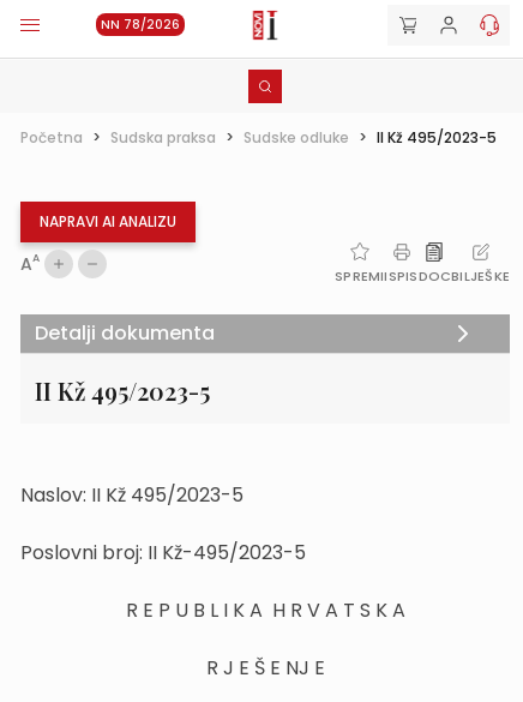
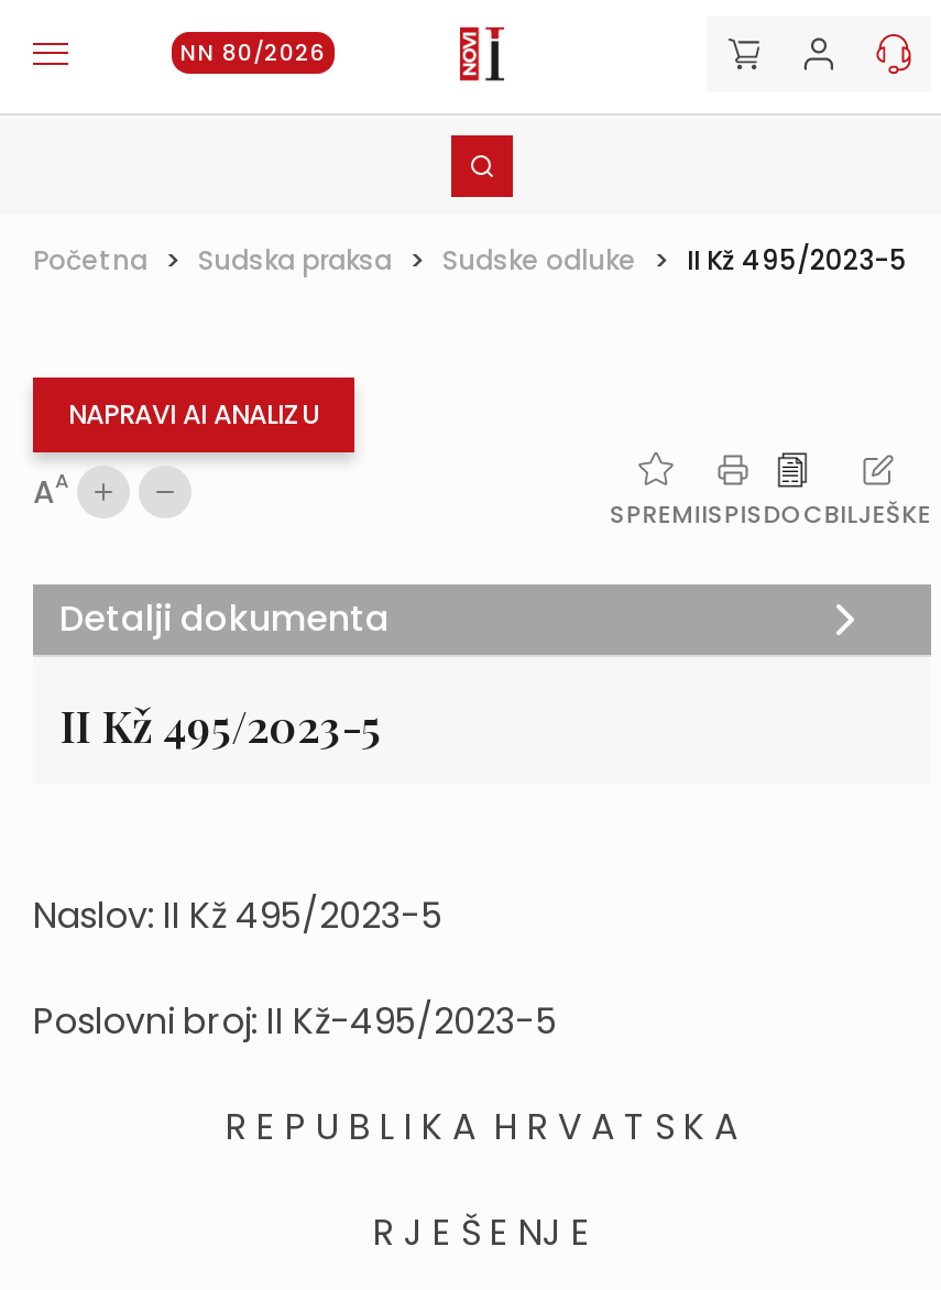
- NN 78/2026
+ NN 80/2026
